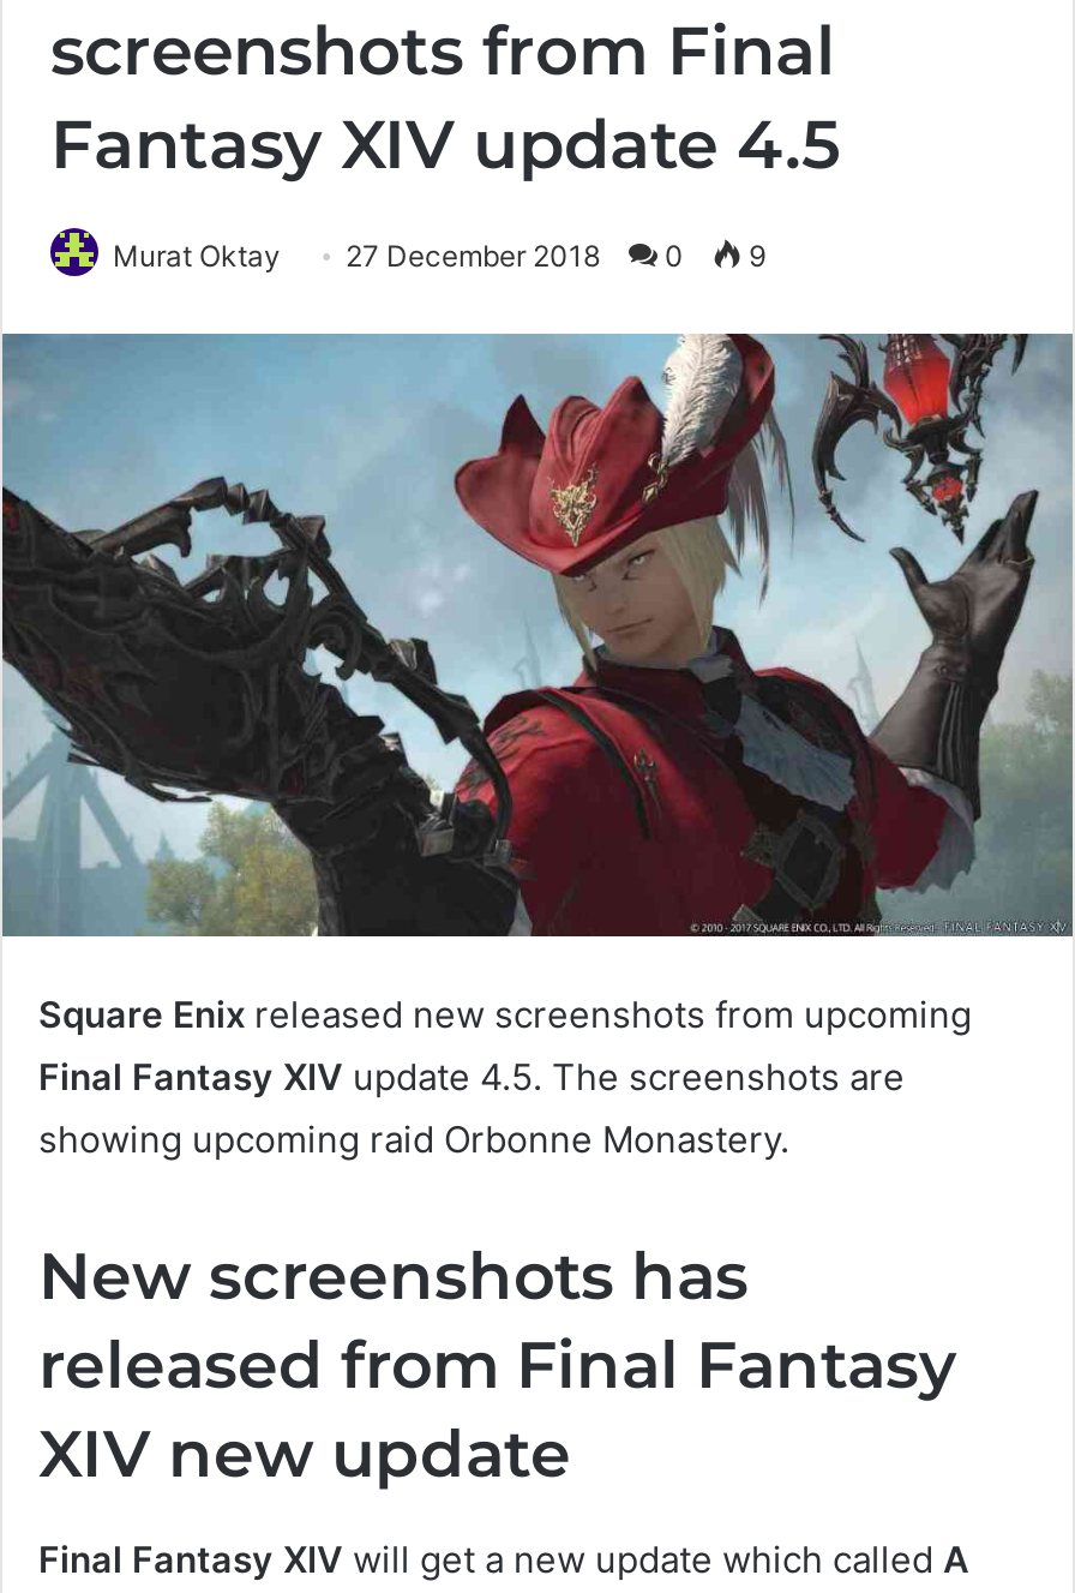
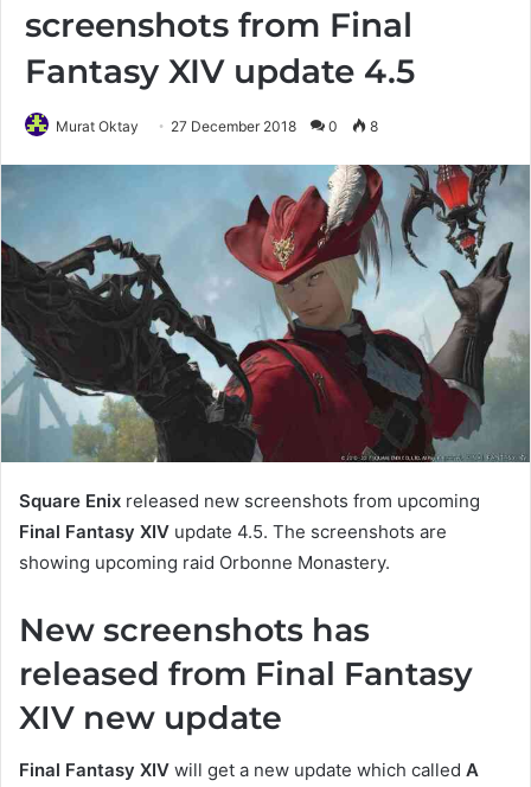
- Murat Oktay 27 December 2018 0 9
+ Murat Oktay 27 December 2018 0 8
